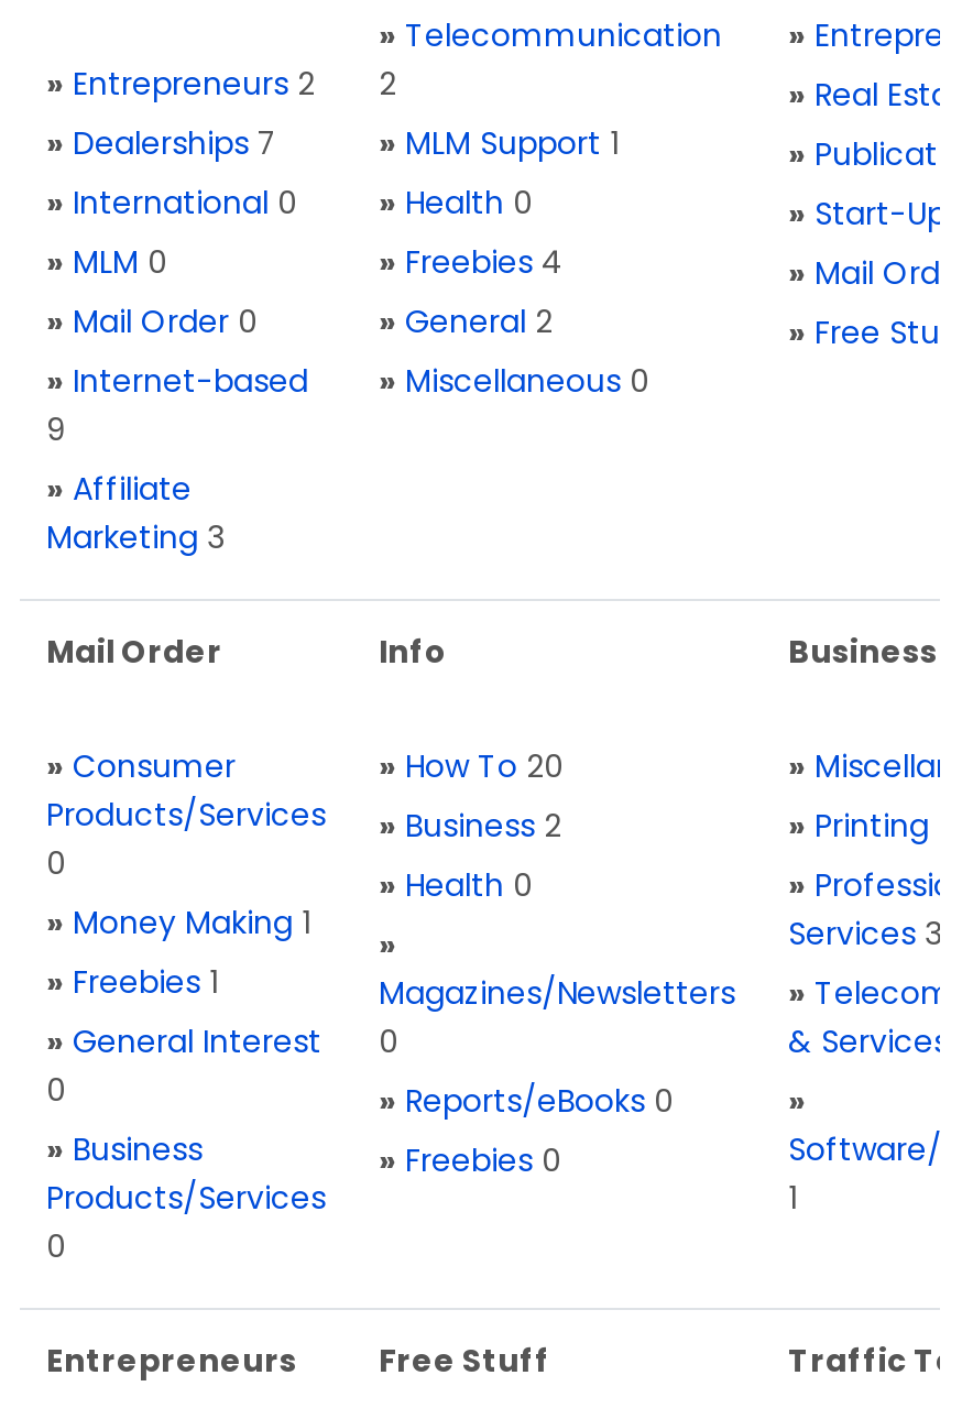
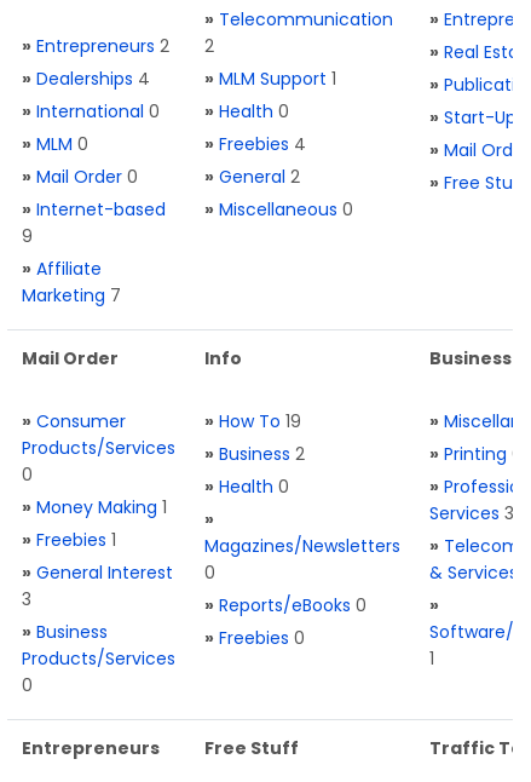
- » Dealerships 7
+ » Dealerships 4

- Marketing 3
+ Marketing 7

- » How To 20
+ » How To 19

- 0
+ 3
